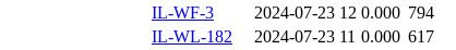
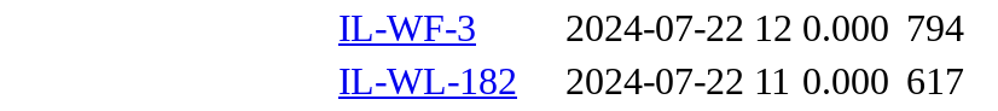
- 2024-07-23 12 0.000 794
+ 2024-07-22 12 0.000 794

- IL-WL-182 2024-07-23 11 0.000 617
+ IL-WL-182 2024-07-22 11 0.000 617
